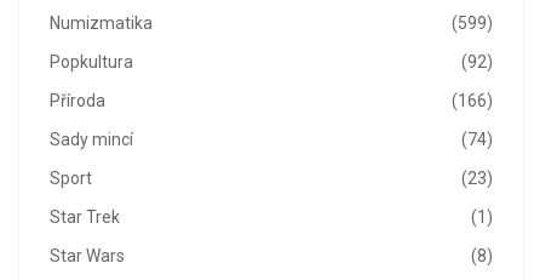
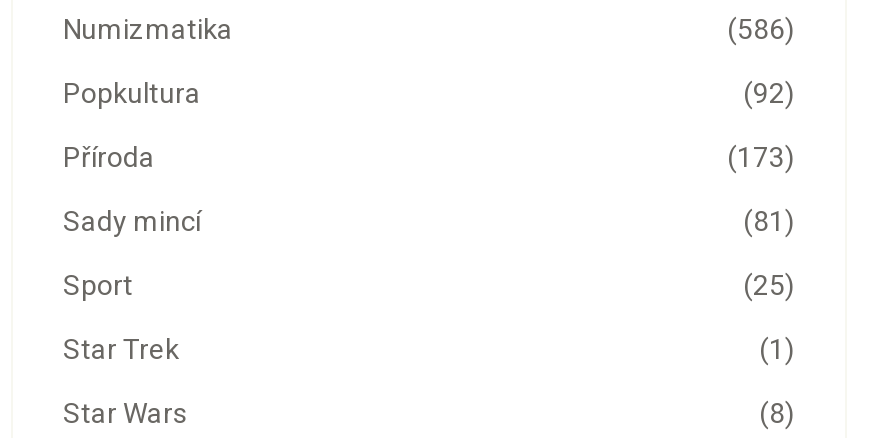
- (599)
+ (586)

- (166)
+ (173)

- (74)
+ (81)

- (23)
+ (25)
